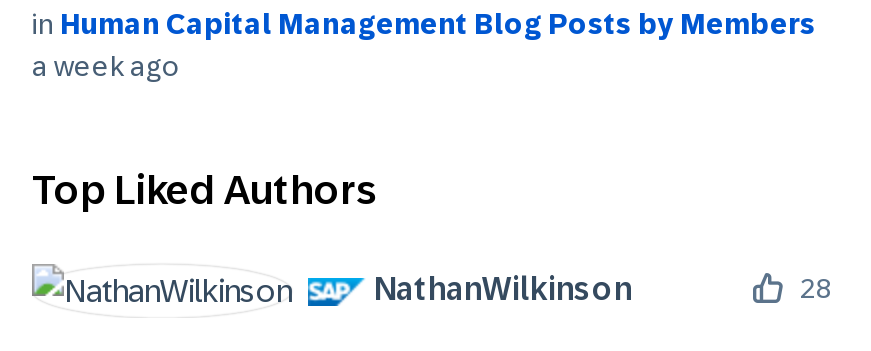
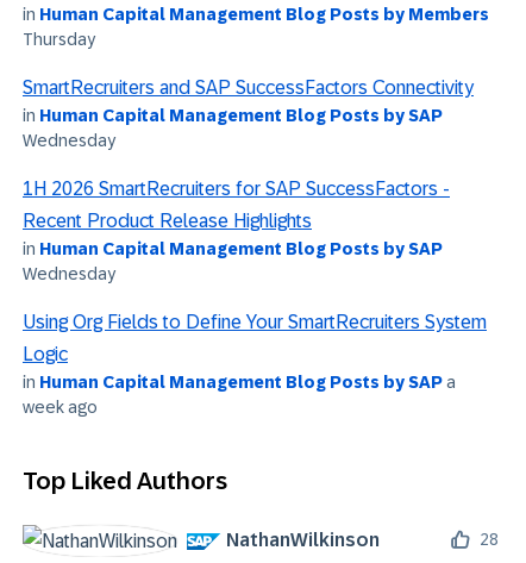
- a week ago
+ Thursday
+ SmartRecruiters and SAP SuccessFactors Connectivity
+ in Human Capital Management Blog Posts by SAP
+ Wednesday
+ 1H 2026 SmartRecruiters for SAP SuccessFactors -
+ Recent Product Release Highlights
+ in Human Capital Management Blog Posts by SAP
+ Wednesday
+ Using Org Fields to Define Your SmartRecruiters System
+ Logic
+ in Human Capital Management Blog Posts by SAP a
+ week ago
